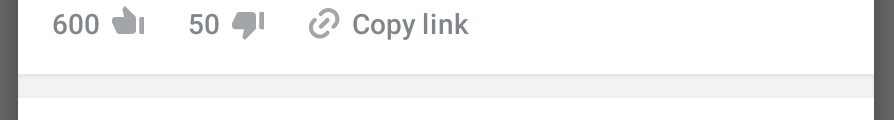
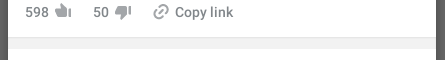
- 600
+ 598
